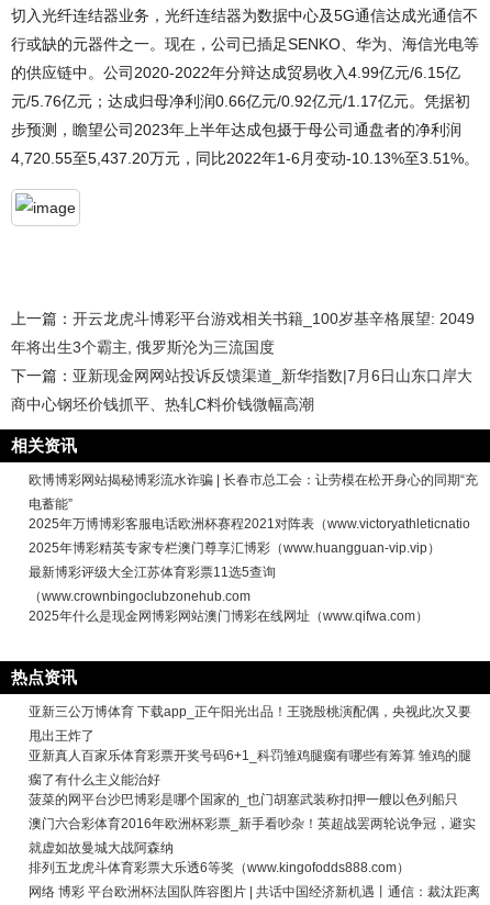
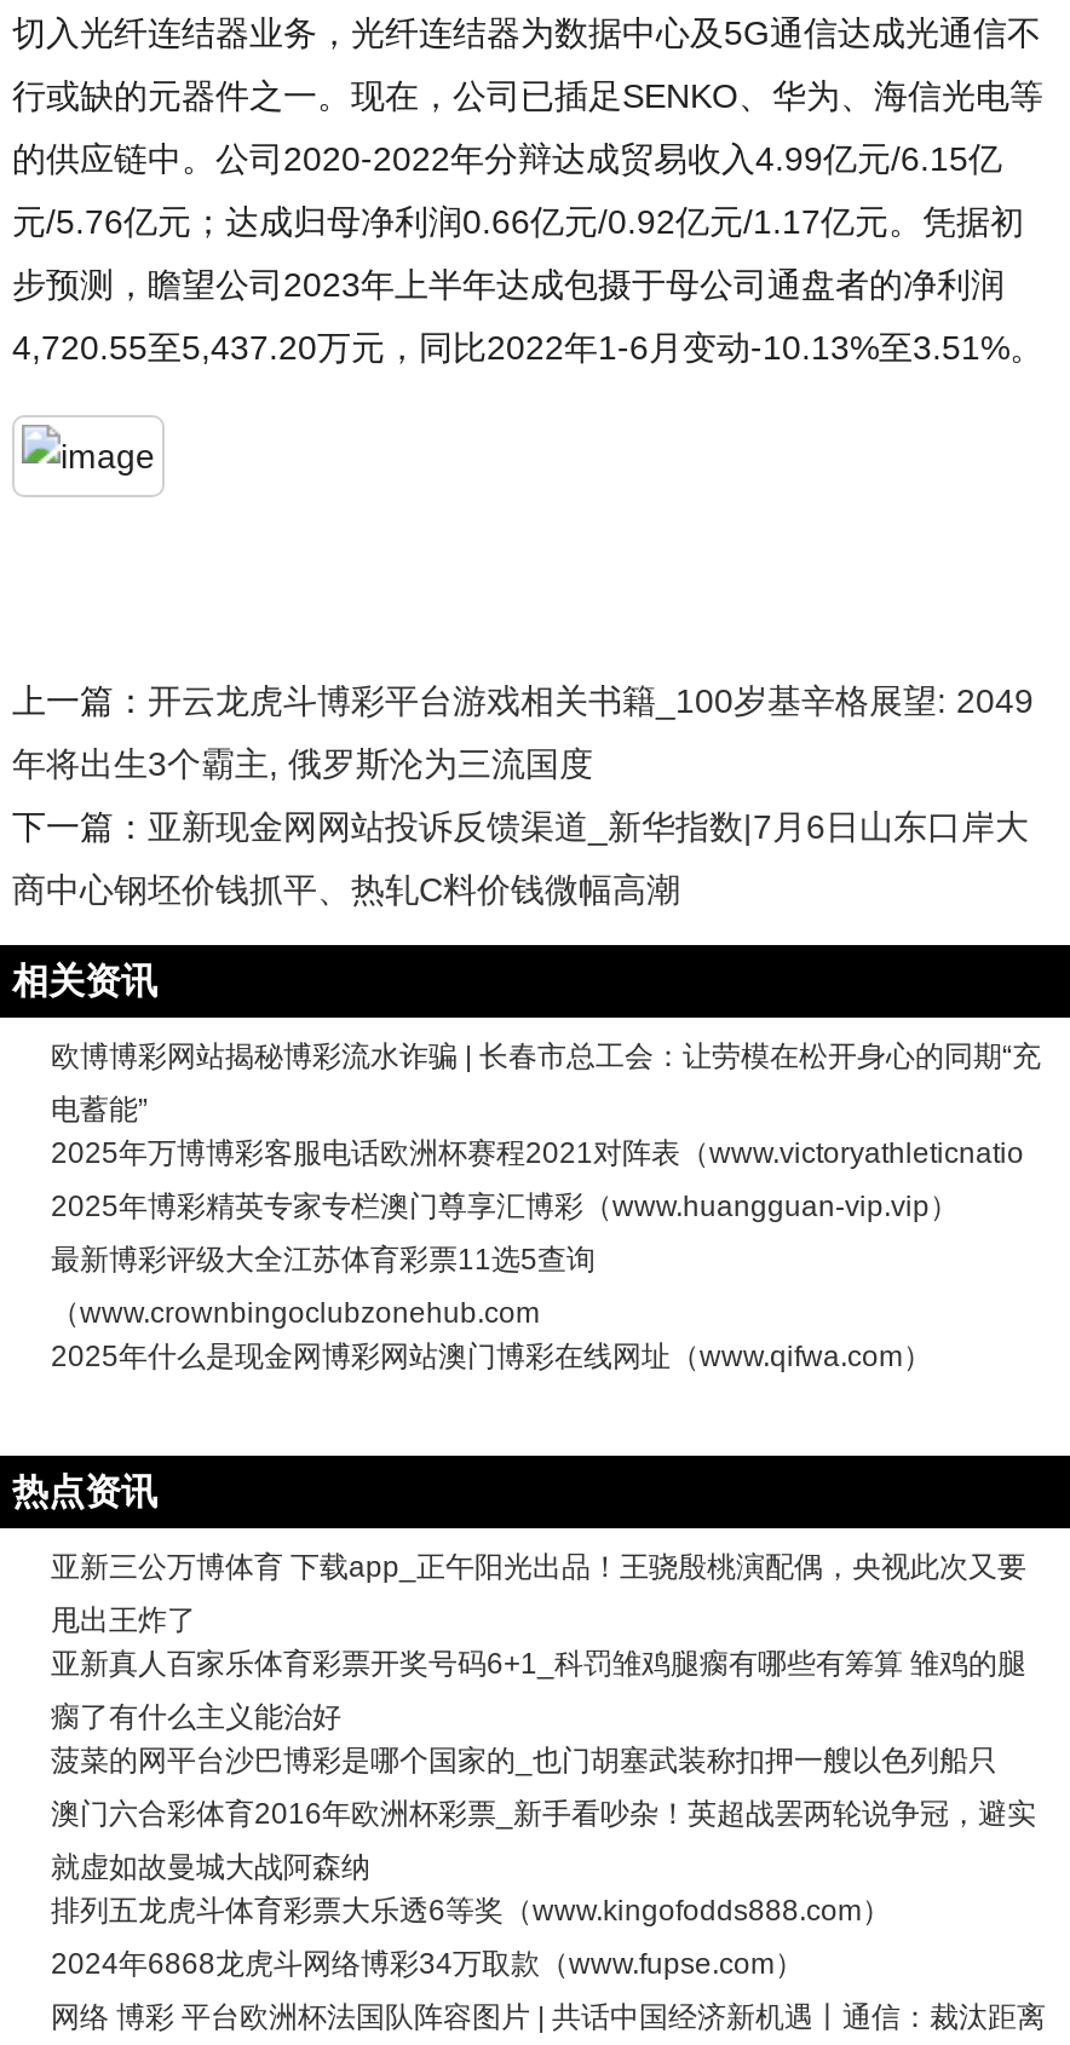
+ 2024年6868龙虎斗网络博彩34万取款（www.fupse.com）
